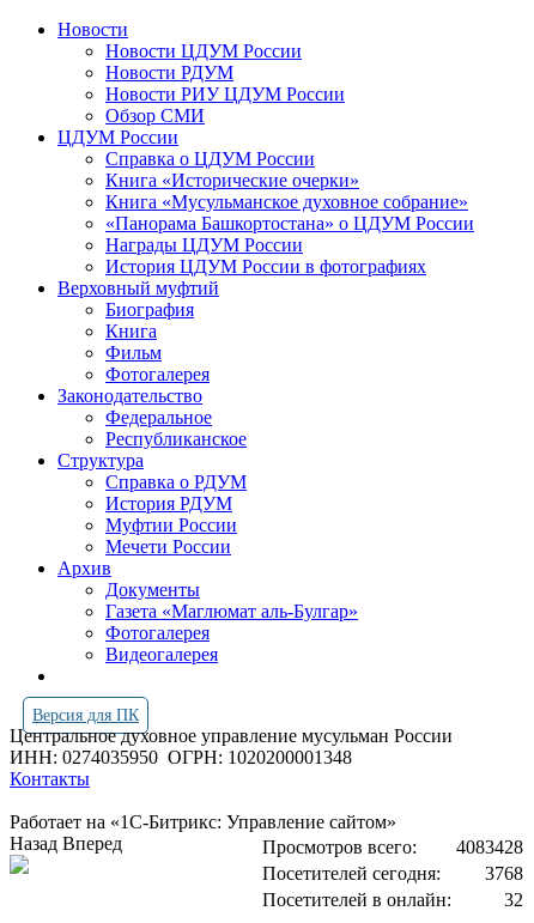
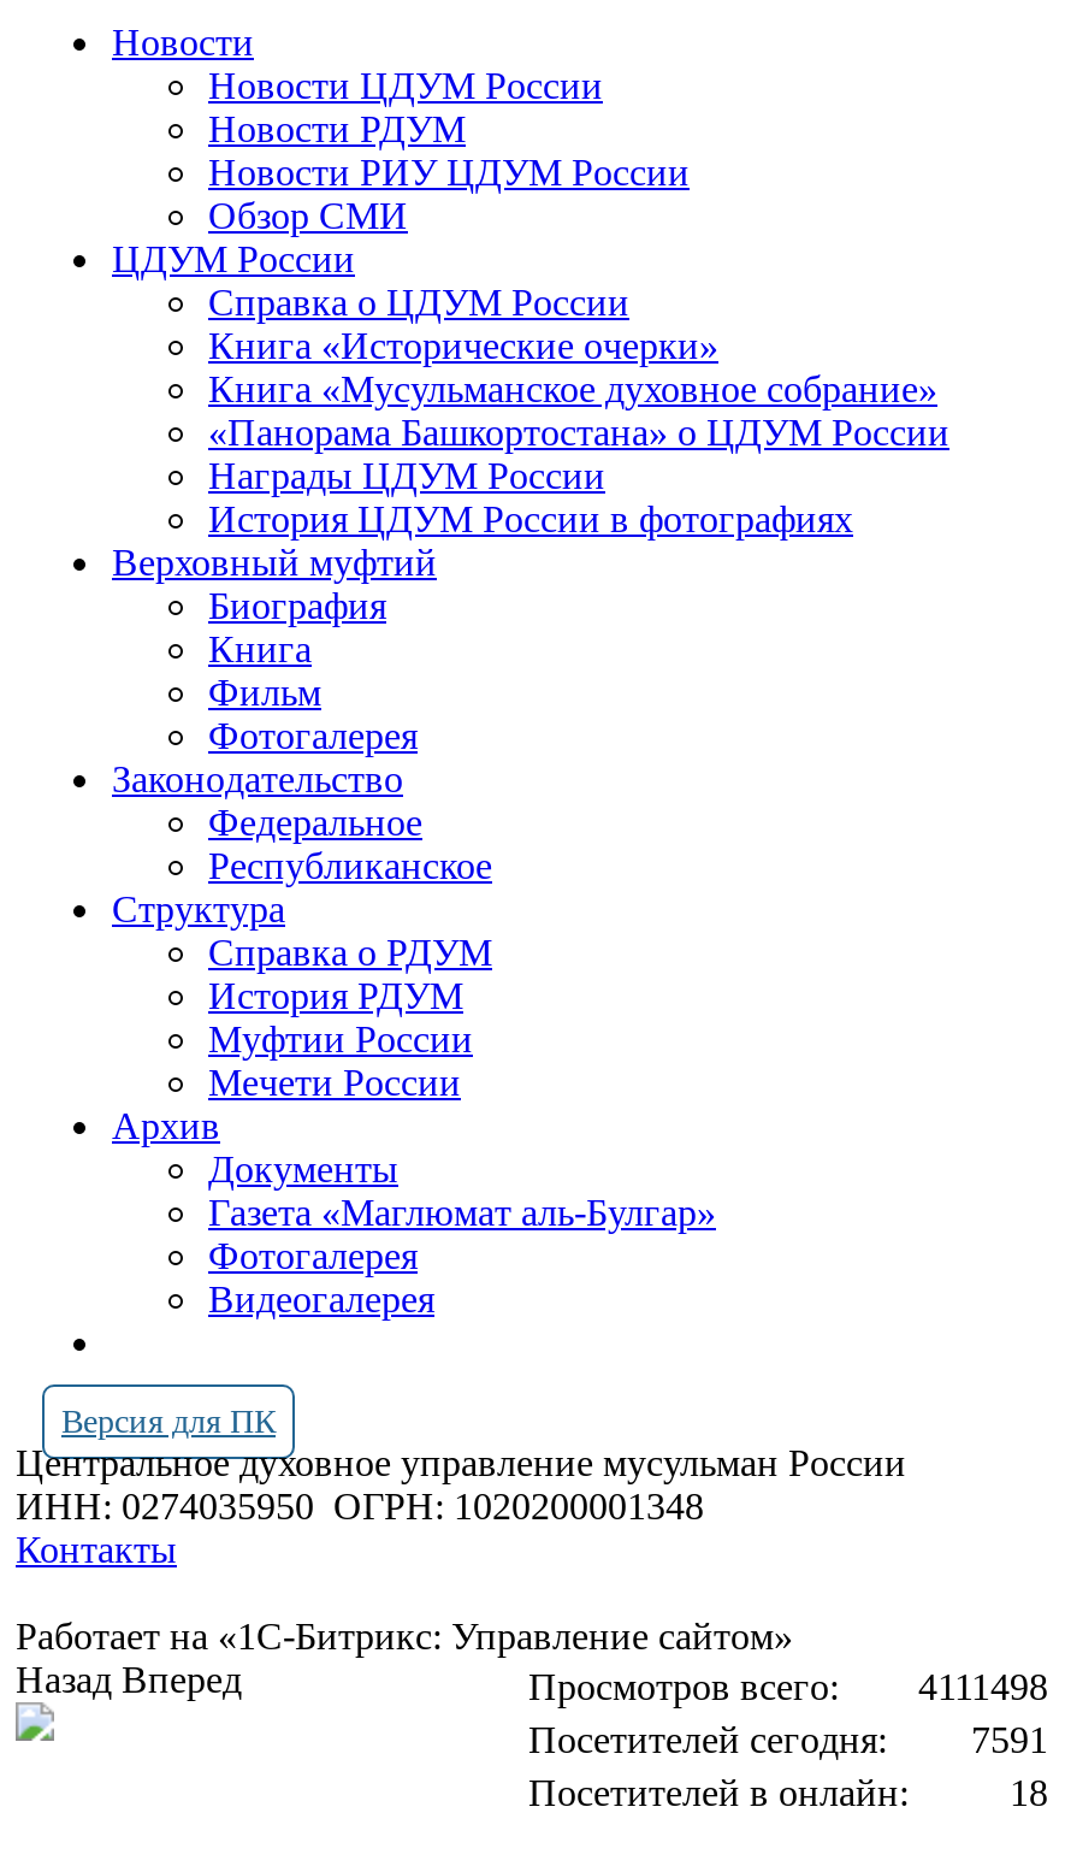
- Просмотров всего: 4083428
+ Просмотров всего: 4111498

- 3768
+ 7591

- 32
+ 18
